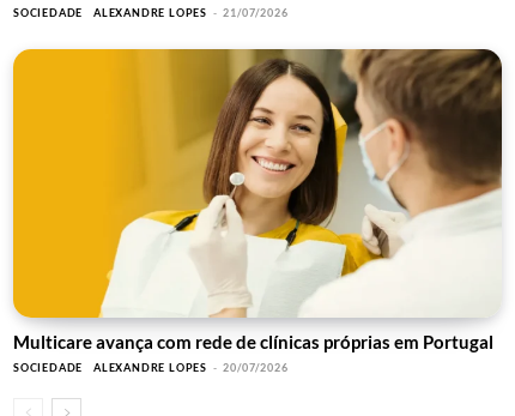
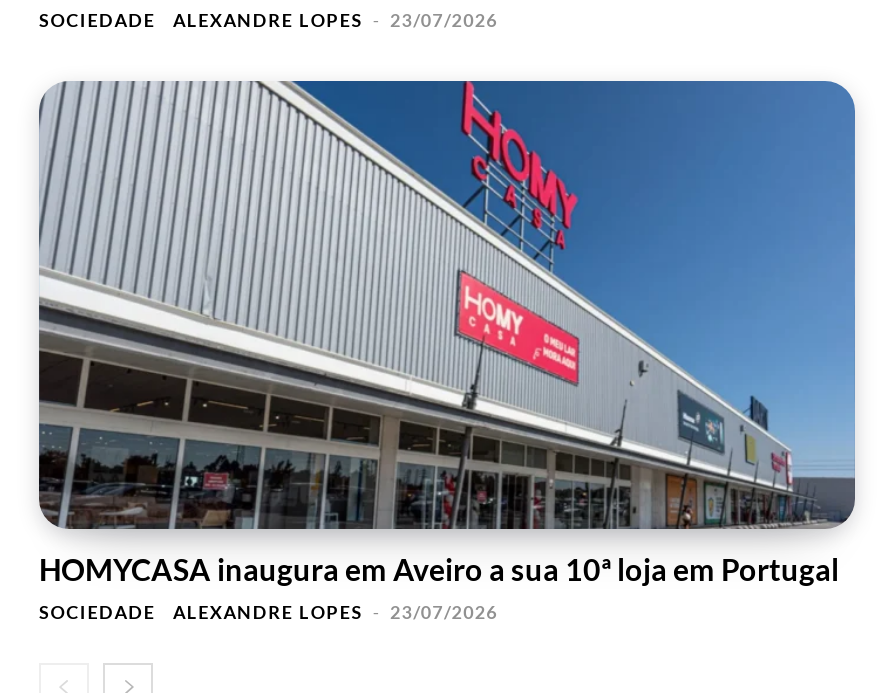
- ALEXANDRE LOPES - 21/07/2026
+ ALEXANDRE LOPES - 23/07/2026

- [image]
- Multicare avança com rede de clínicas próprias em Portugal
+ [image]
+ HOMYCASA inaugura em Aveiro a sua 10ª loja em Portugal

- ALEXANDRE LOPES - 20/07/2026
+ ALEXANDRE LOPES - 23/07/2026
